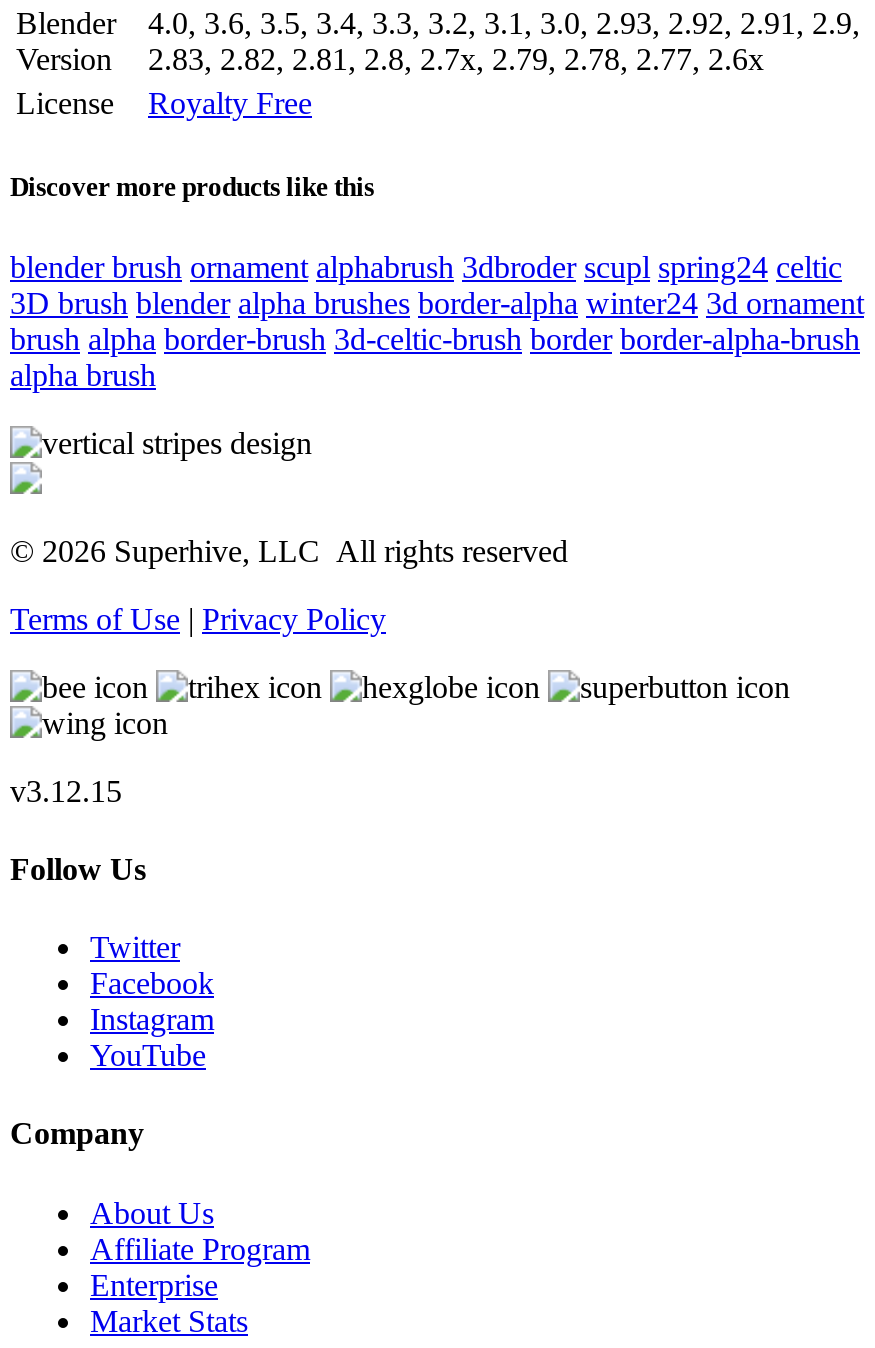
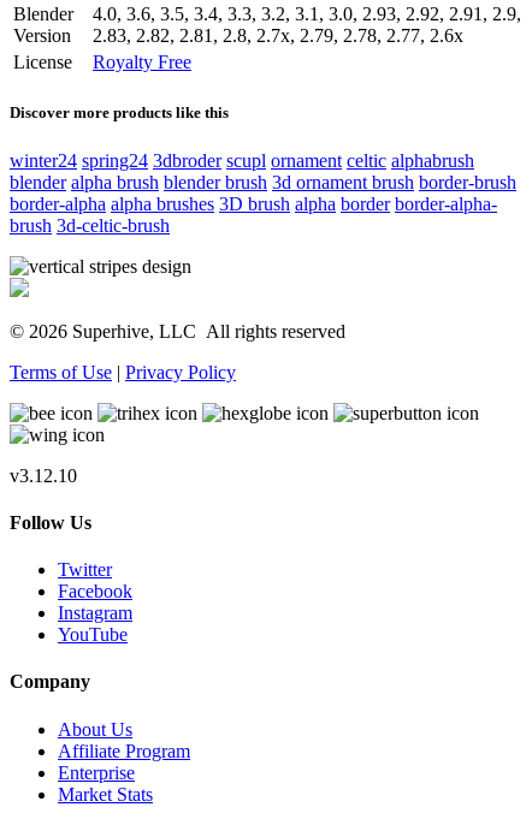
- blender brush ornament alphabrush 3dbroder scupl spring24 celtic
- 3D brush blender alpha brushes border-alpha winter24 3d ornament
- brush alpha border-brush 3d-celtic-brush border border-alpha-brush
- alpha brush
+ winter24 spring24 3dbroder scupl ornament celtic alphabrush
+ blender alpha brush blender brush 3d ornament brush border-brush
+ border-alpha alpha brushes 3D brush alpha border border-alpha-
+ brush 3d-celtic-brush

- v3.12.15
+ v3.12.10
